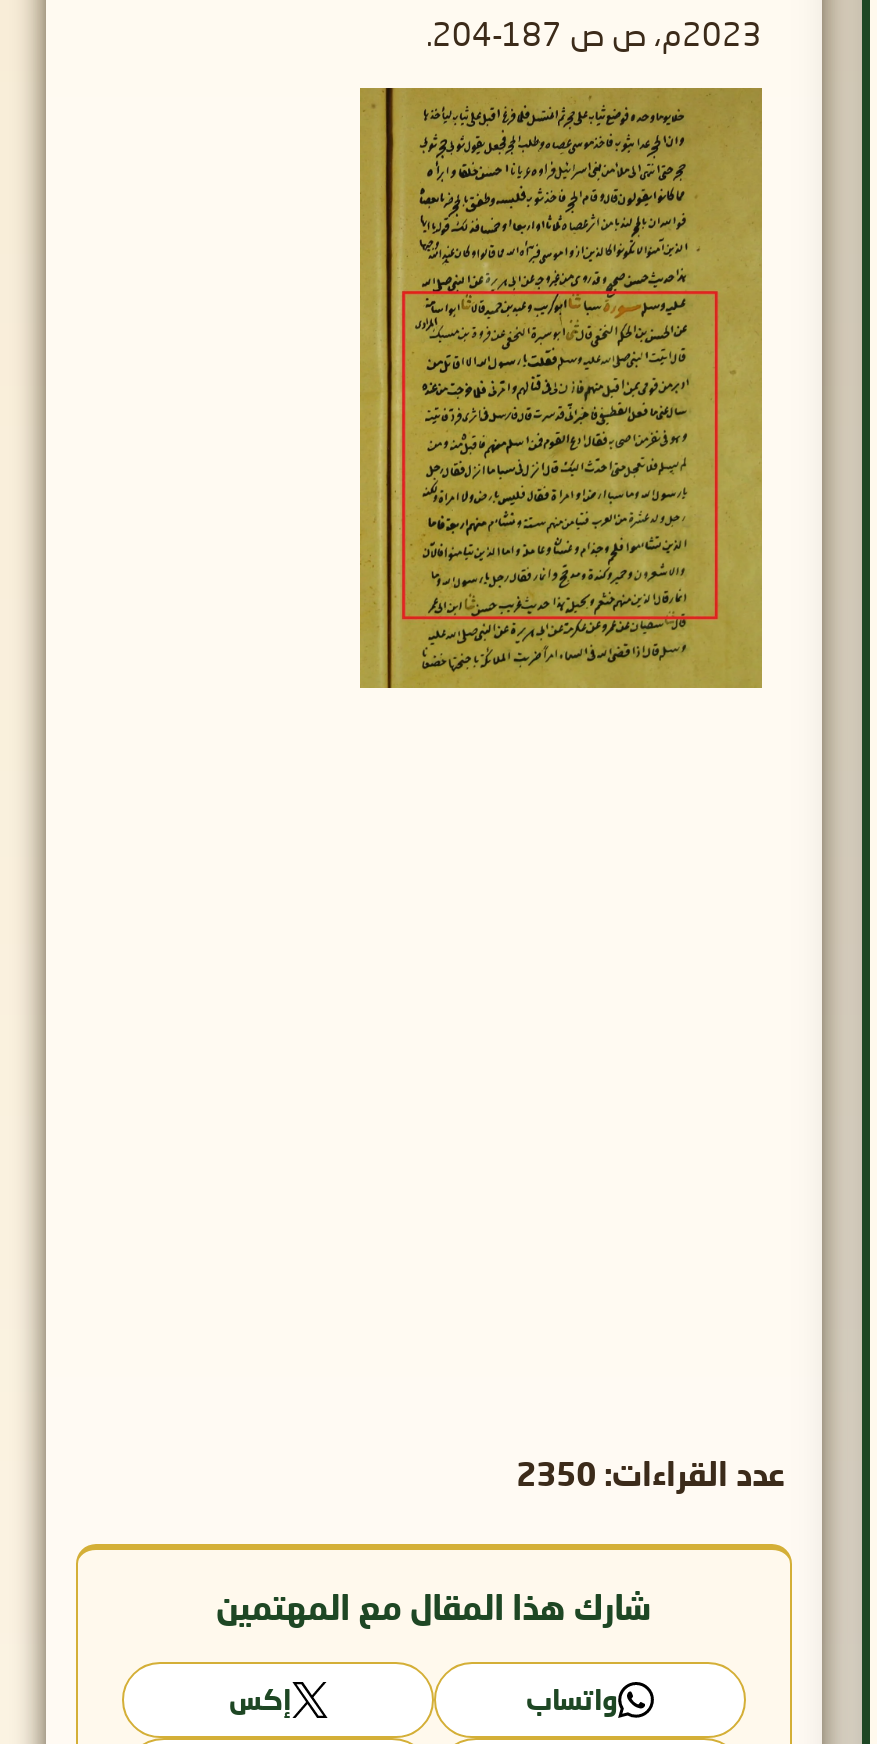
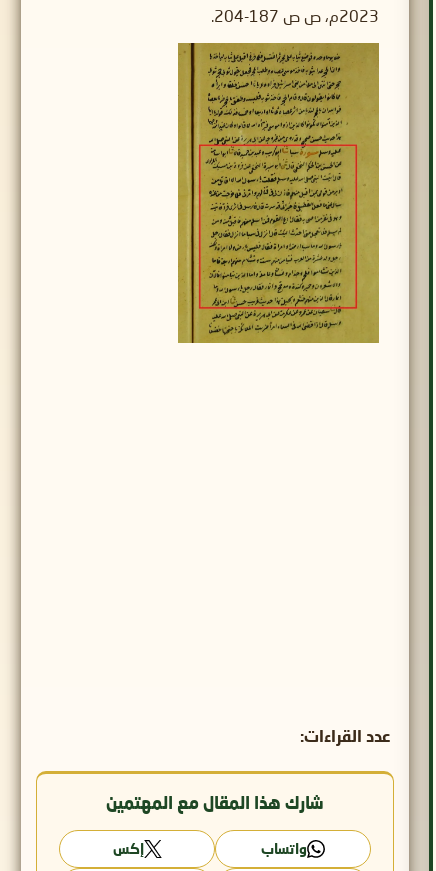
- عدد القراءات: 2350
+ عدد القراءات:
